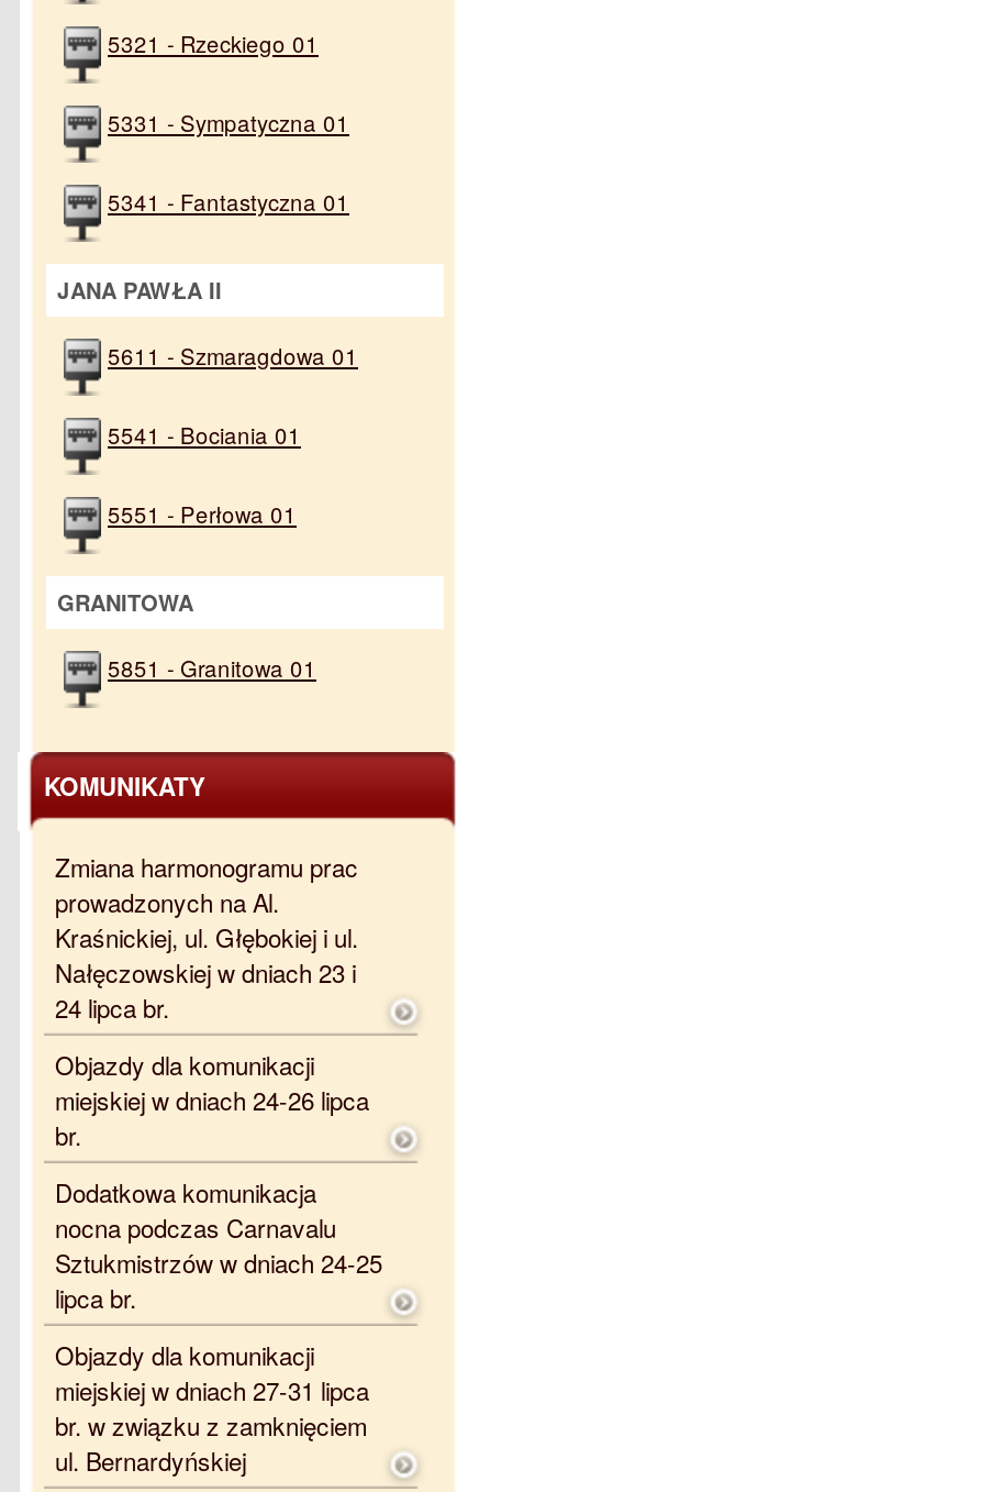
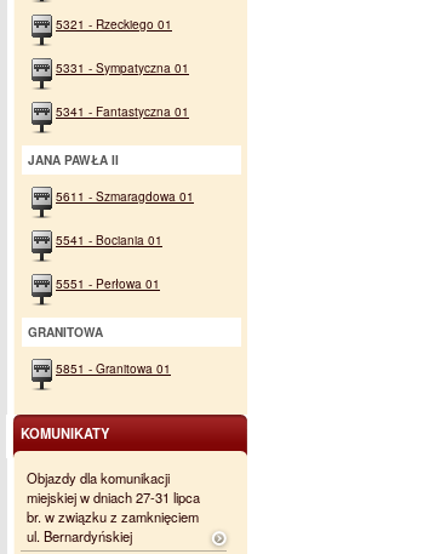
- Zmiana harmonogramu prac
- prowadzonych na Al.
- Kraśnickiej, ul. Głębokiej i ul.
- Nałęczowskiej w dniach 23 i
- 24 lipca br.
- Objazdy dla komunikacji
- miejskiej w dniach 24-26 lipca
- br.
- Dodatkowa komunikacja
- nocna podczas Carnavalu
- Sztukmistrzów w dniach 24-25
- lipca br.
